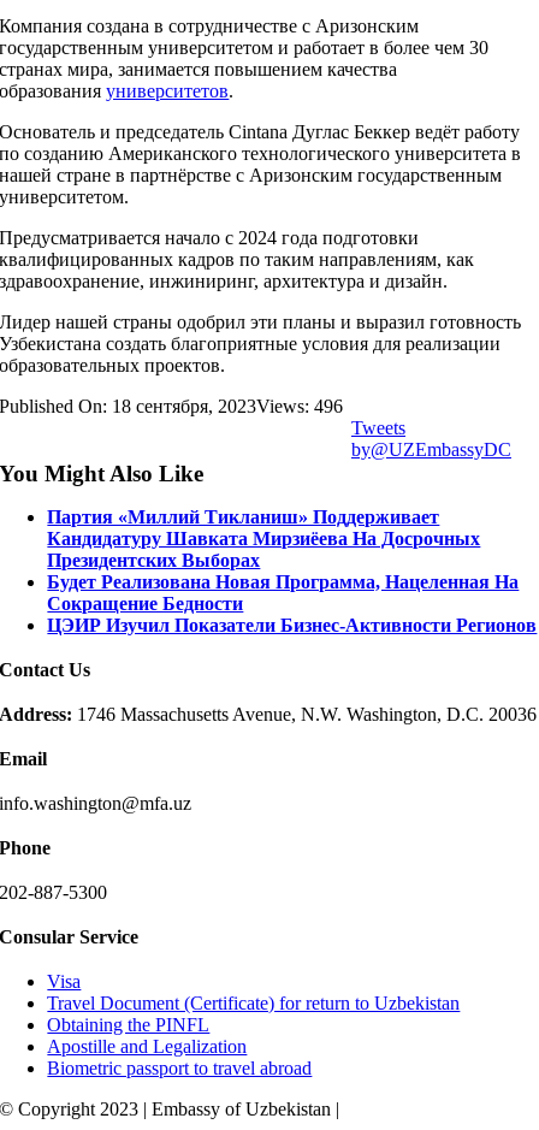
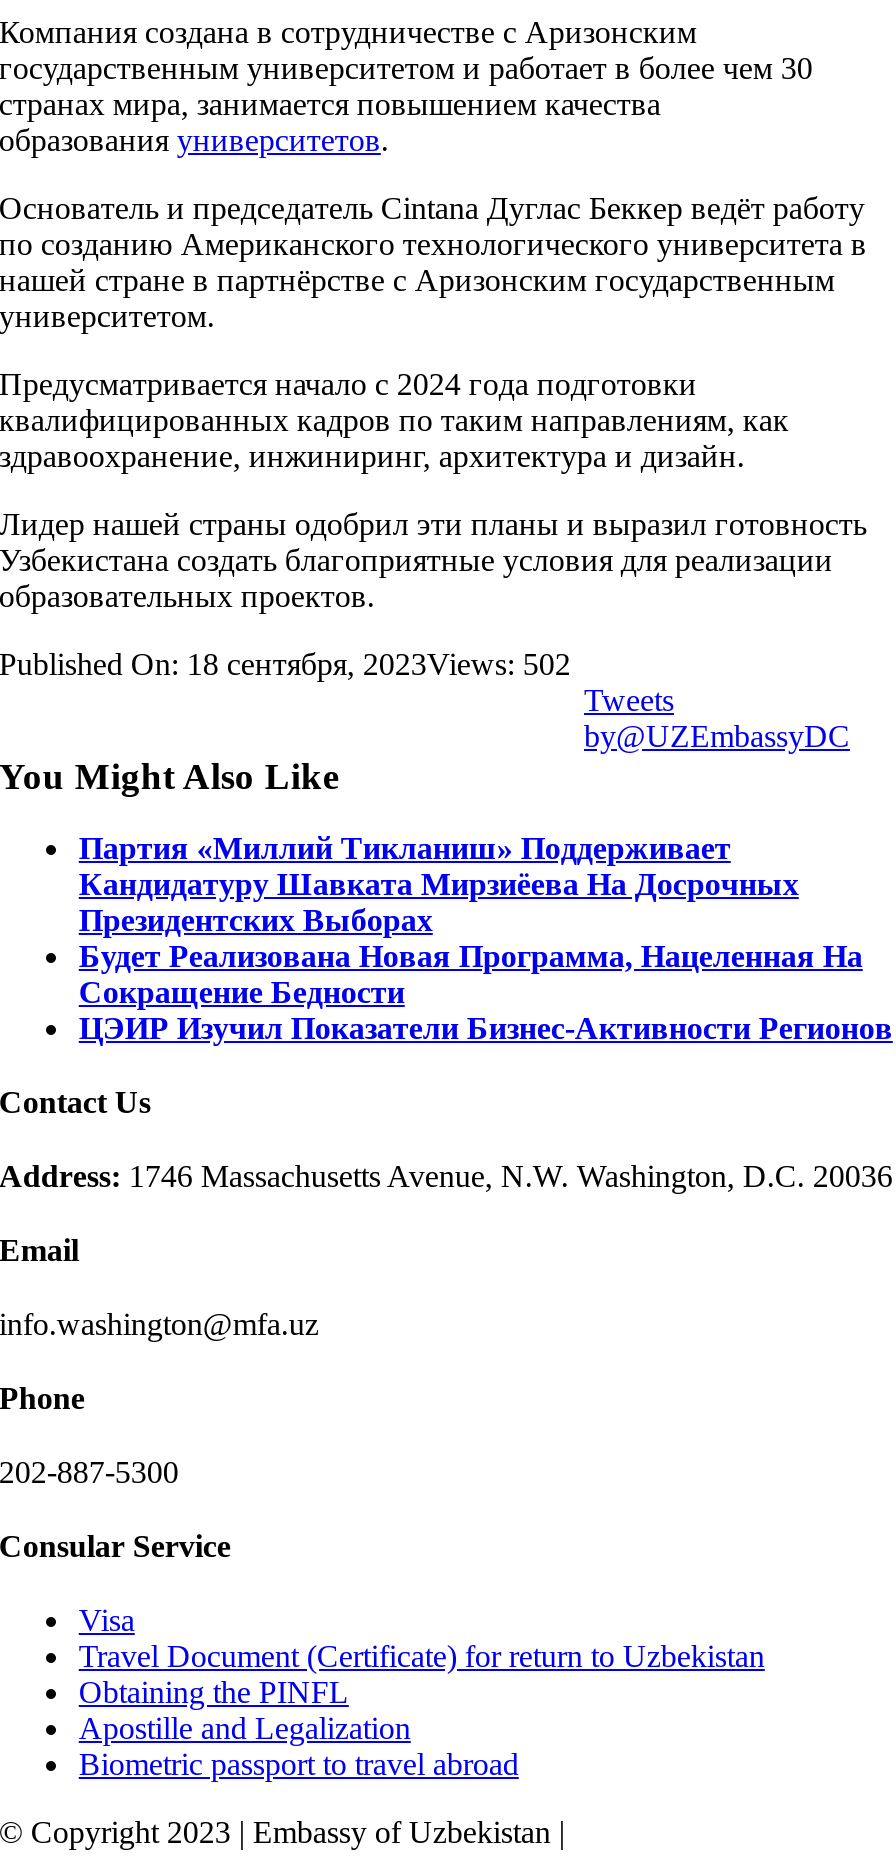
- Published On: 18 сентября, 2023Views: 496
+ Published On: 18 сентября, 2023Views: 502
